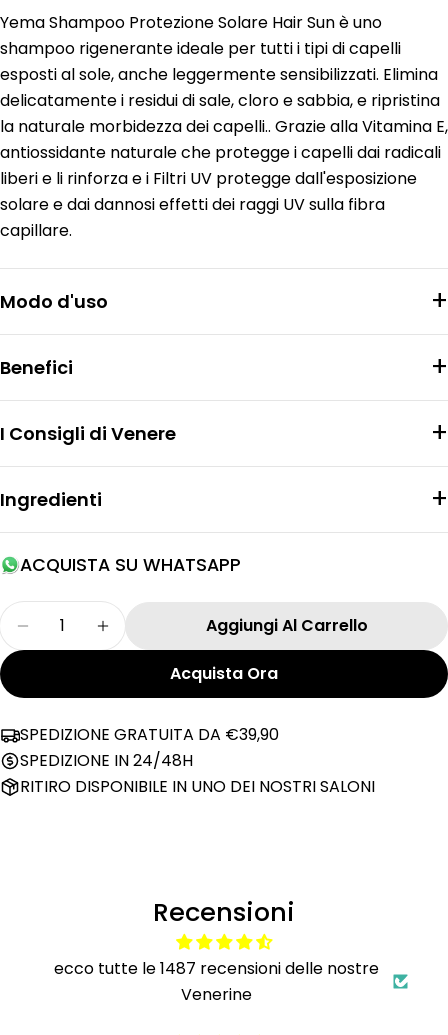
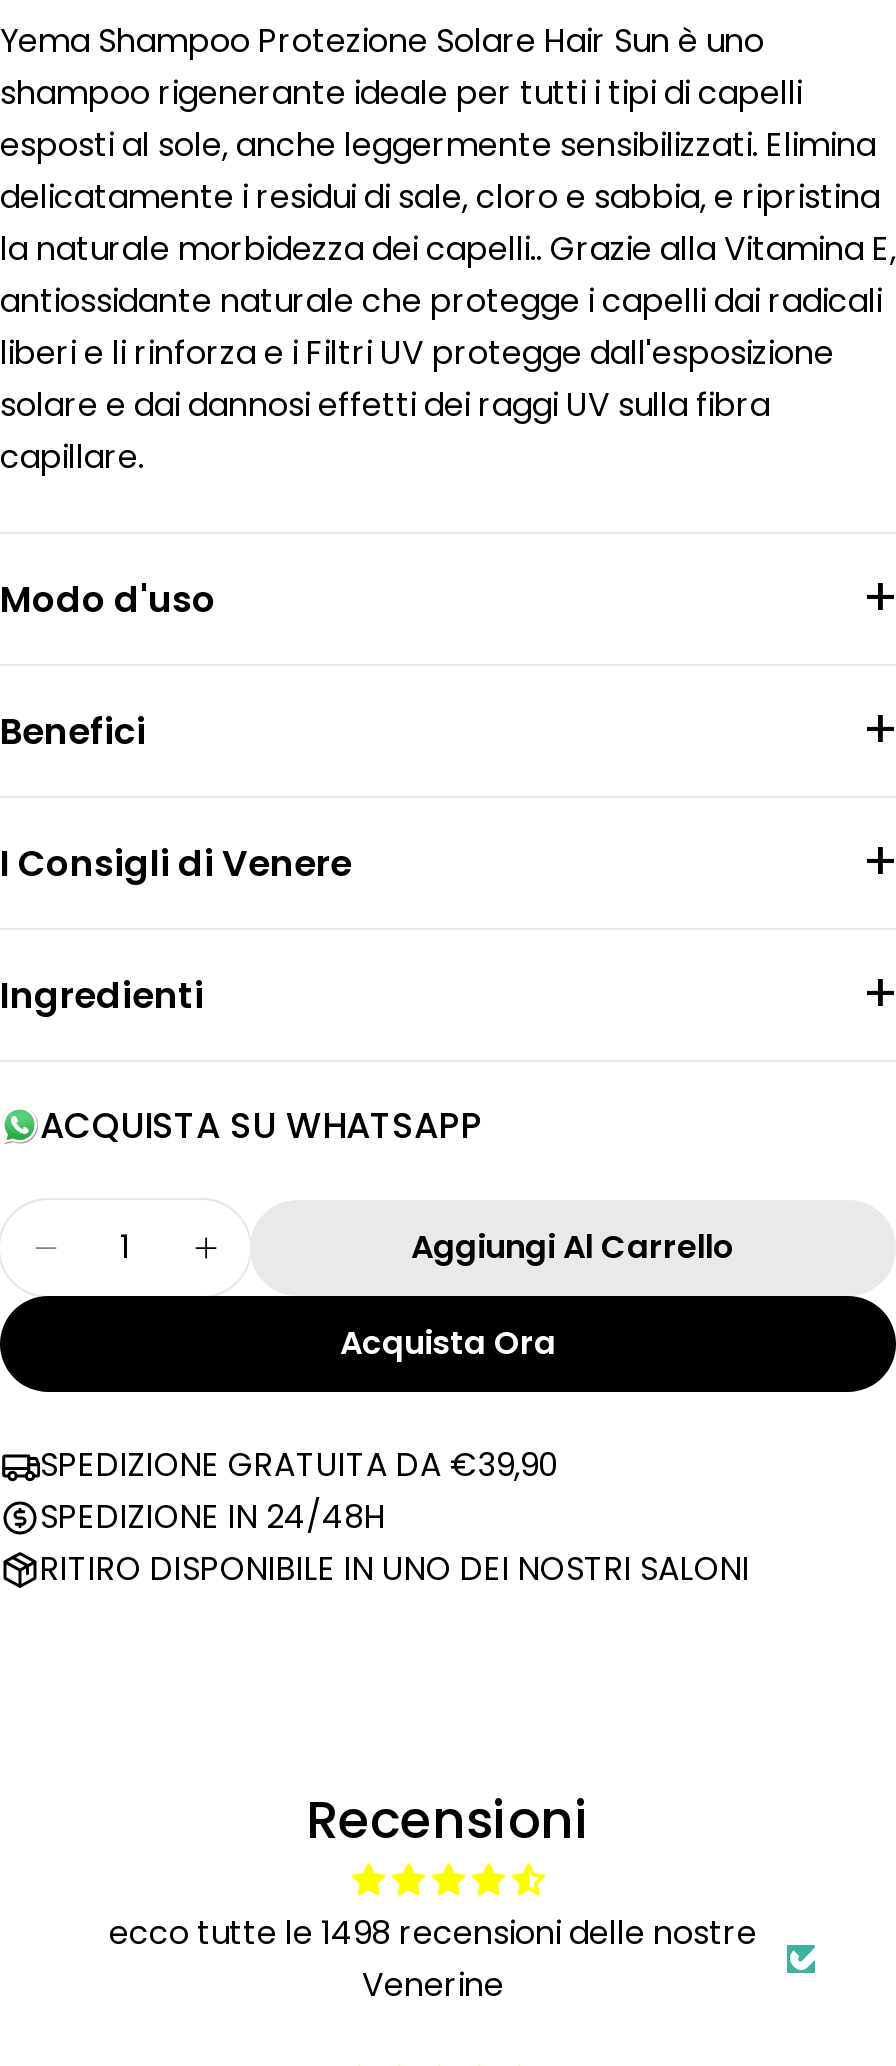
- ecco tutte le 1487 recensioni delle nostre
+ ecco tutte le 1498 recensioni delle nostre
